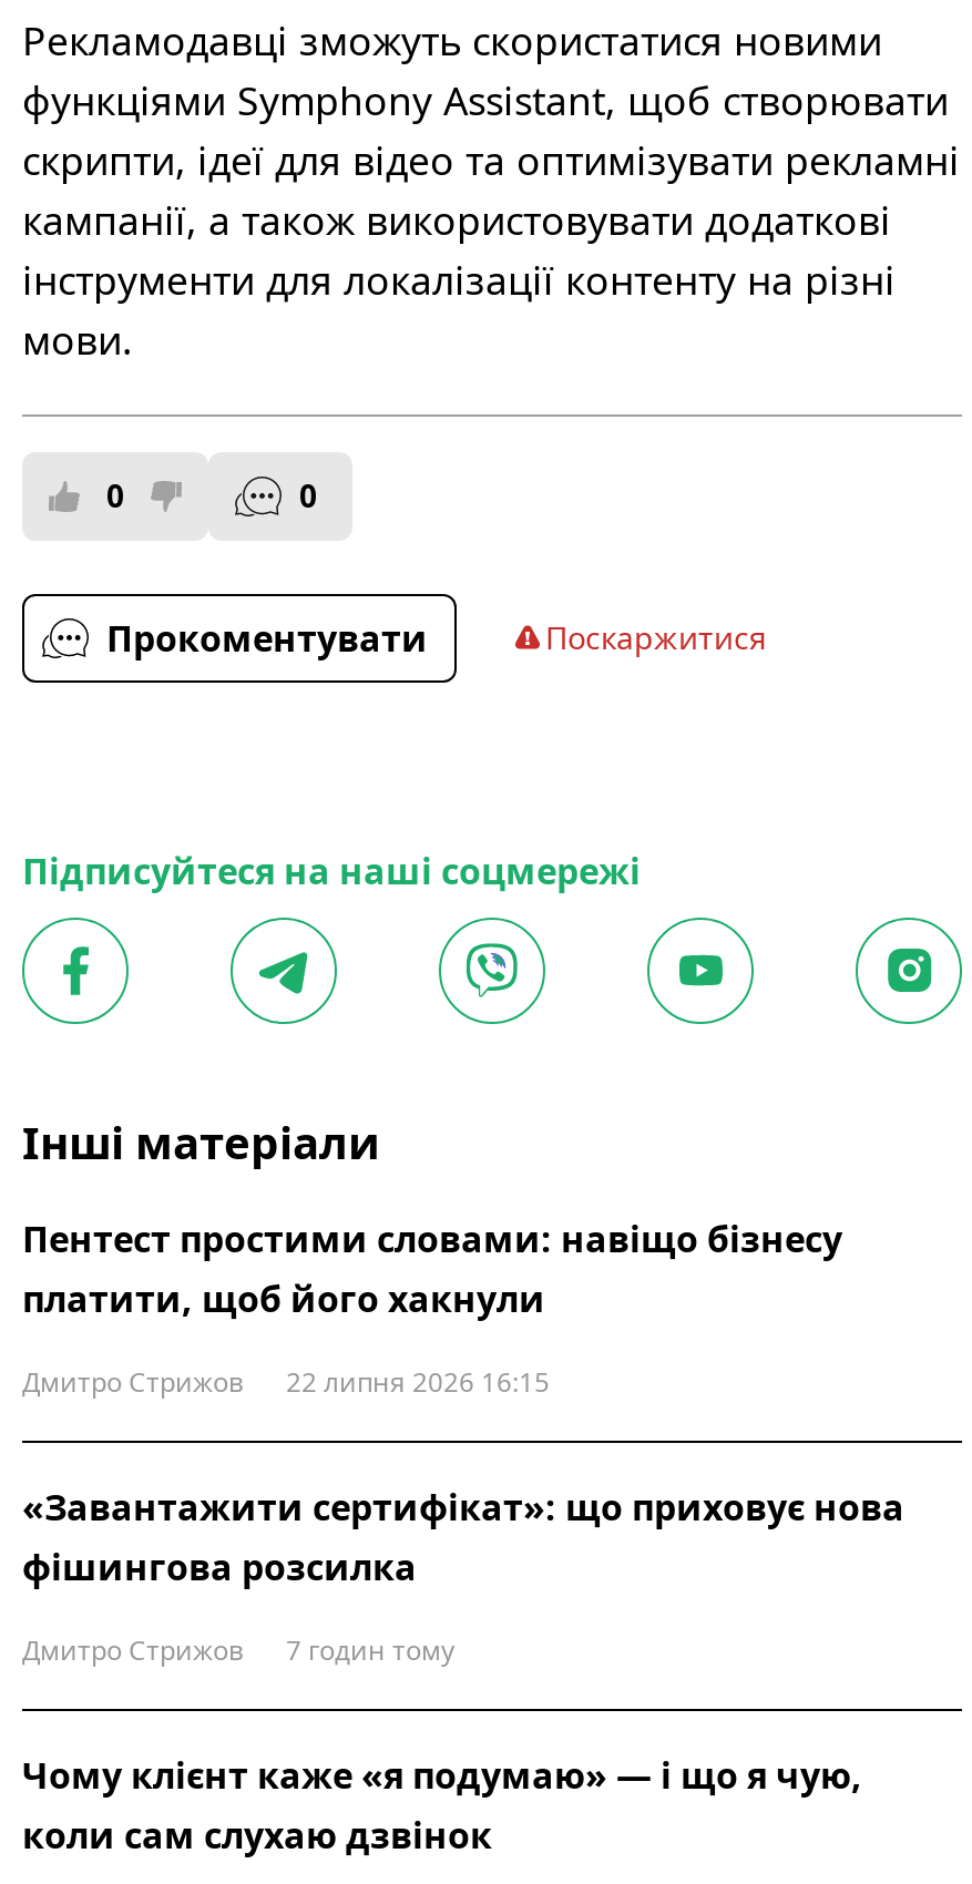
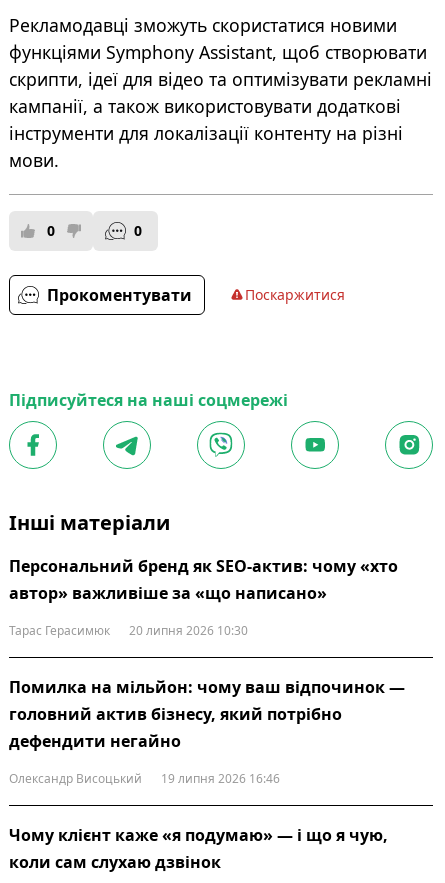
- Пентест простими словами: навіщо бізнесу
- платити, щоб його хакнули
+ Персональний бренд як SEO-актив: чому «хто
+ автор» важливіше за «що написано»

- Дмитро Стрижов
- 22 липня 2026 16:15
+ Тарас Герасимюк
+ 20 липня 2026 10:30

- «Завантажити сертифікат»: що приховує нова
- фішингова розсилка
+ Помилка на мільйон: чому ваш відпочинок —
+ головний актив бізнесу, який потрібно
+ дефендити негайно

- Дмитро Стрижов
- 7 годин тому
+ Олександр Висоцький
+ 19 липня 2026 16:46
